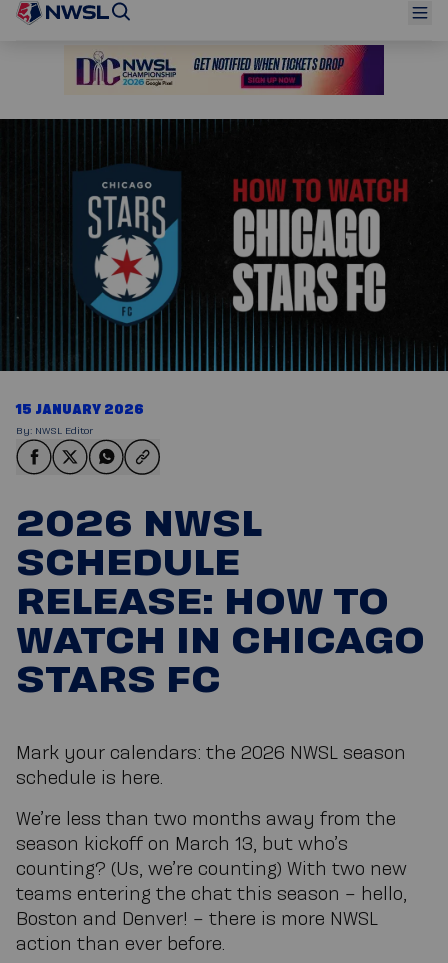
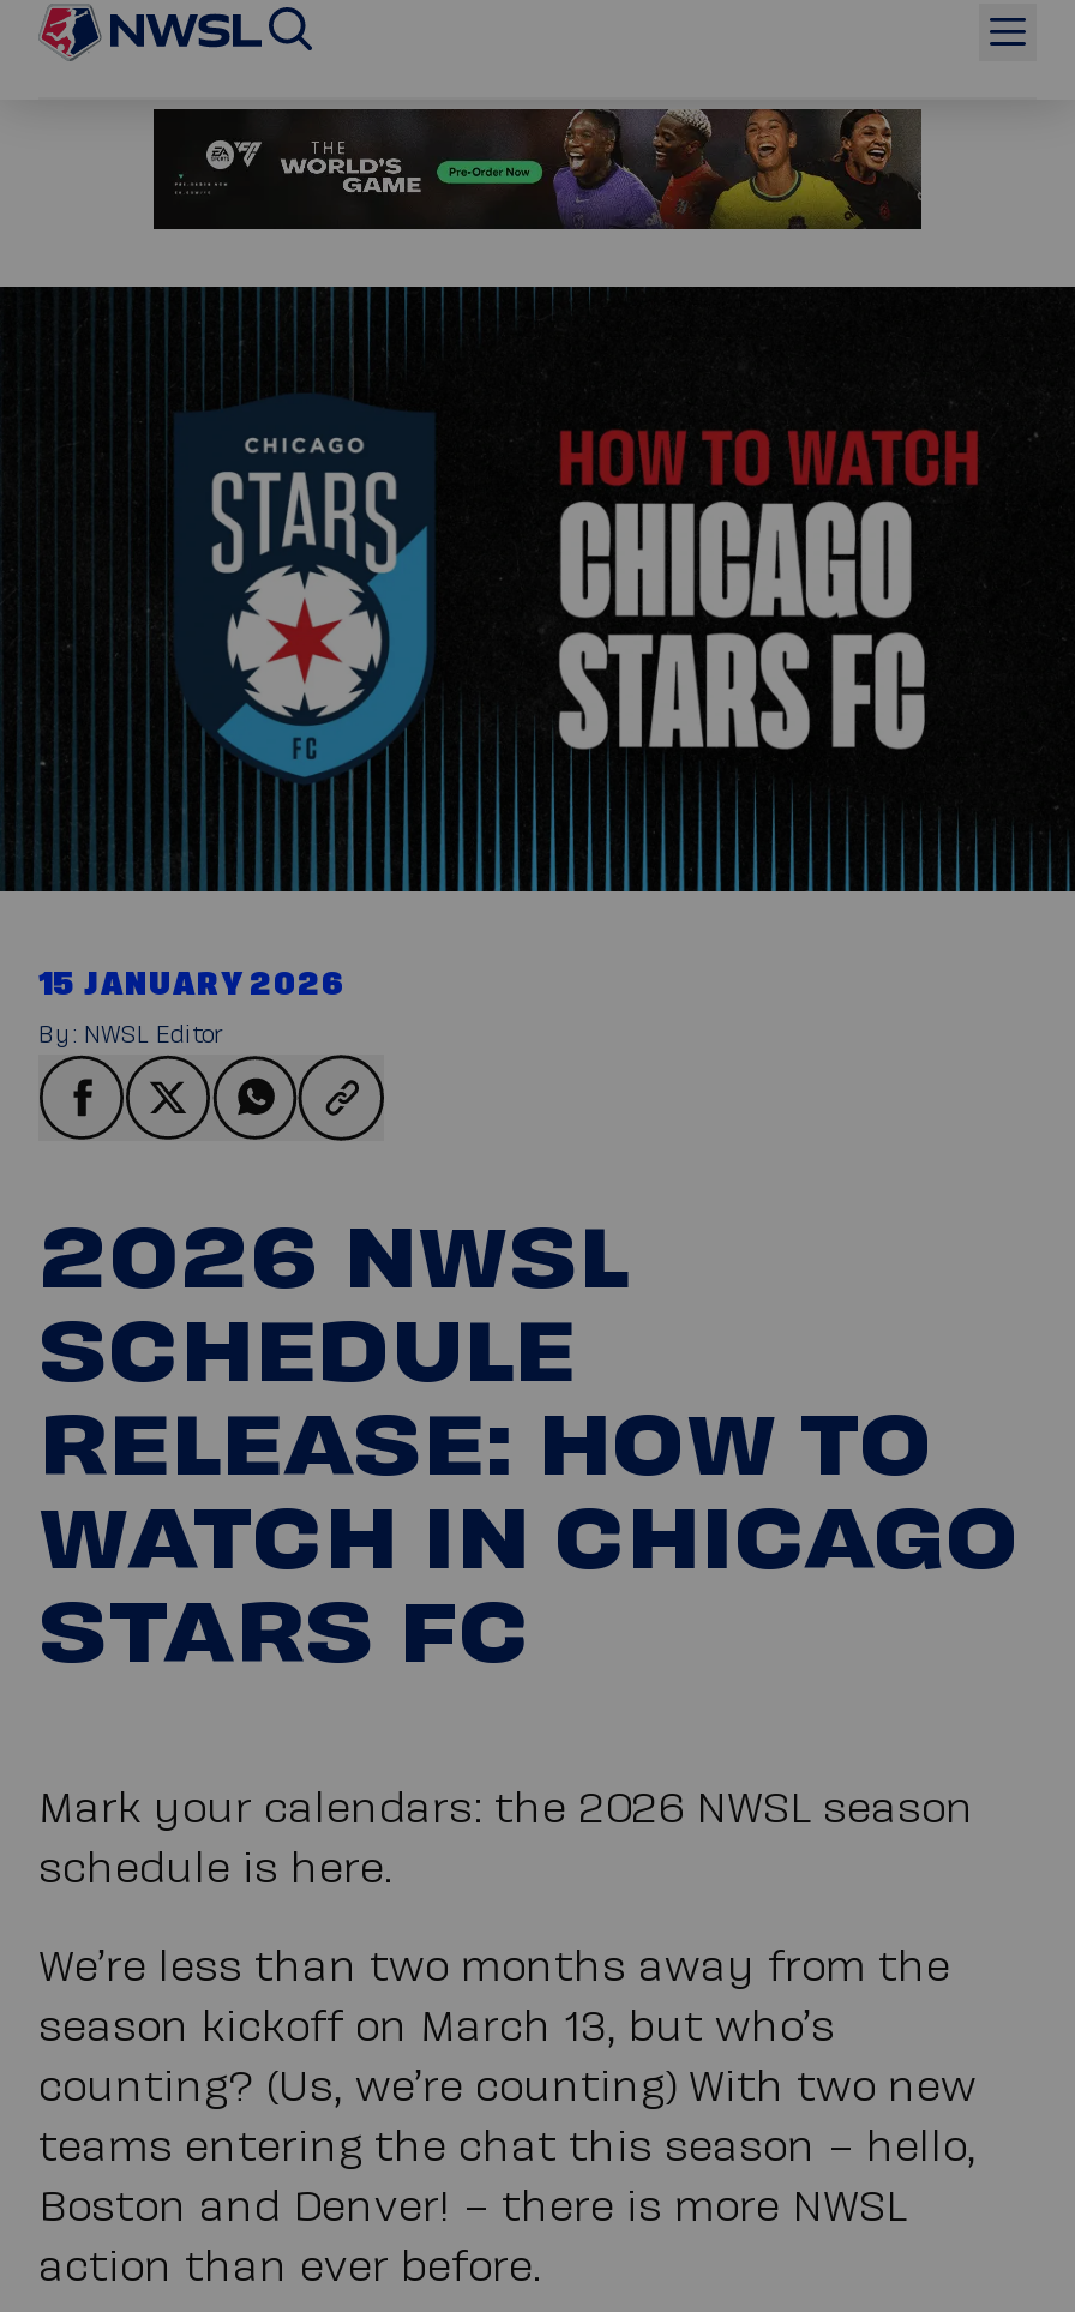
- [image]
+ [image]
